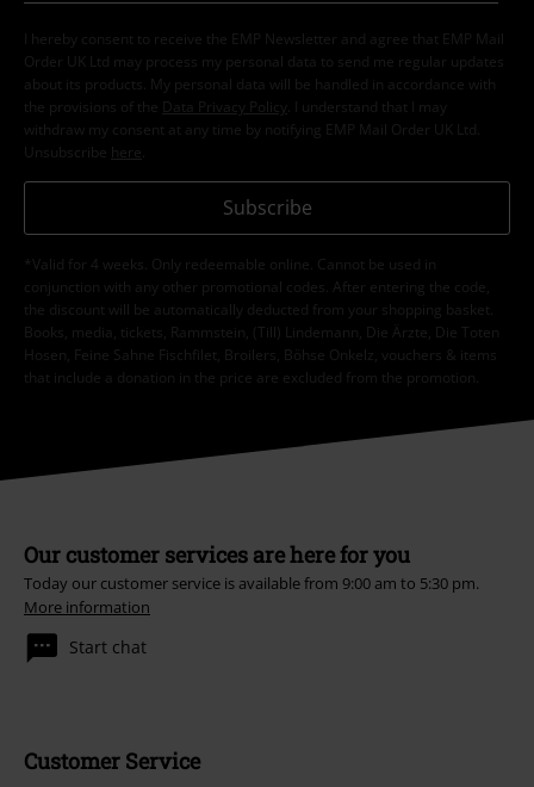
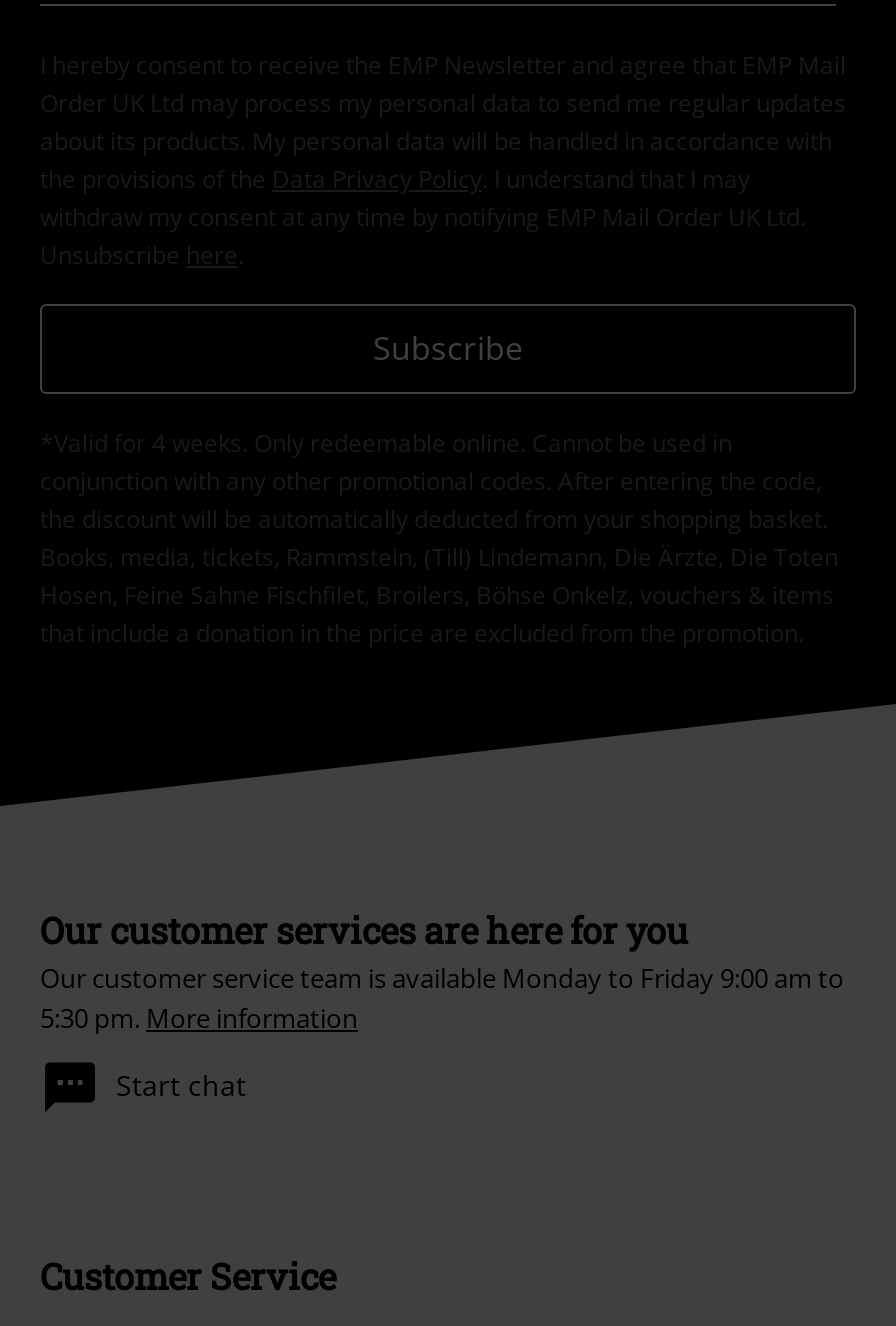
- Today our customer service is available from 9:00 am to 5:30 pm.
- More information
+ Our customer service team is available Monday to Friday 9:00 am to
+ 5:30 pm. More information
